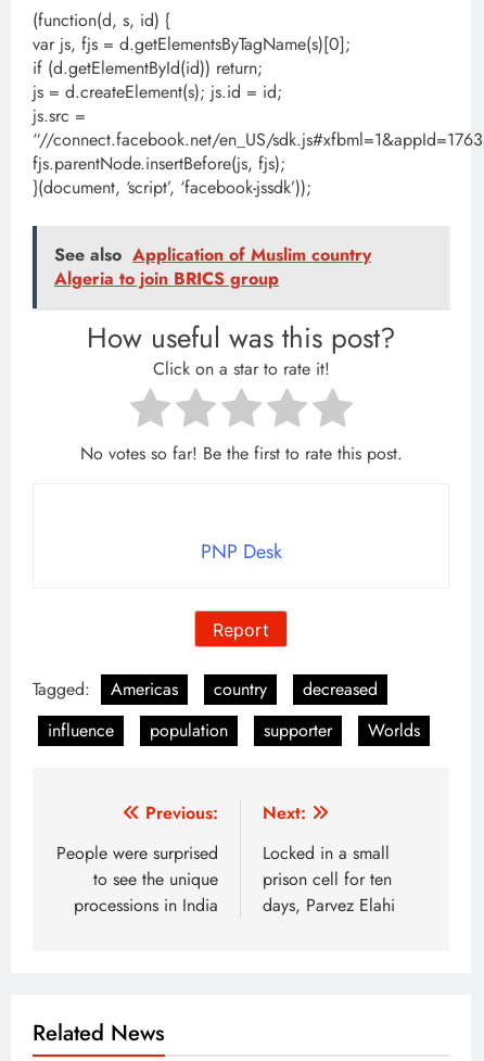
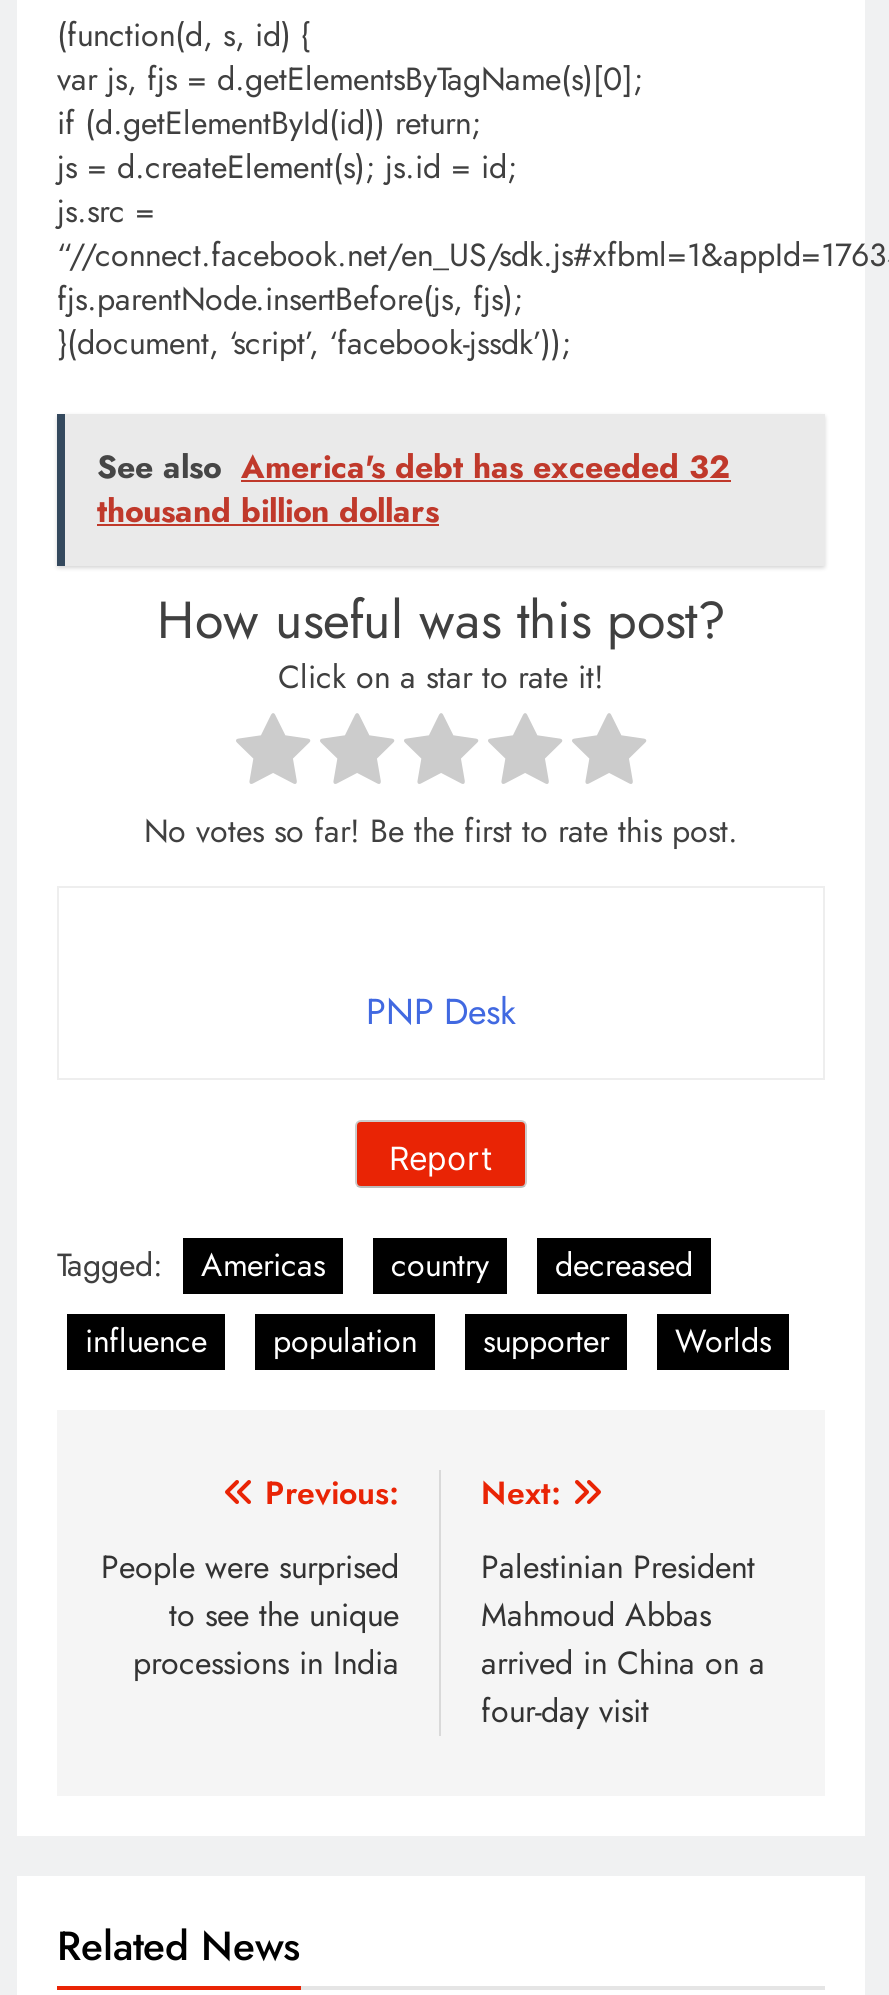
- See also Application of Muslim country
- Algeria to join BRICS group
+ See also America's debt has exceeded 32
+ thousand billion dollars

- Locked in a small
- prison cell for ten
- days, Parvez Elahi
+ Palestinian President
+ Mahmoud Abbas
+ arrived in China on a
+ four-day visit
